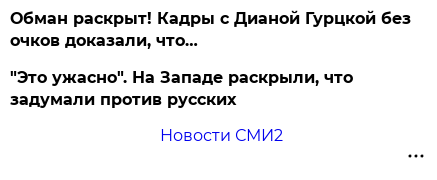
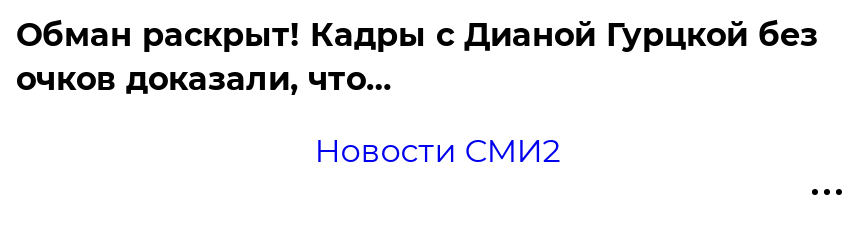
- "Это ужасно". На Западе раскрыли, что
- задумали против русских
